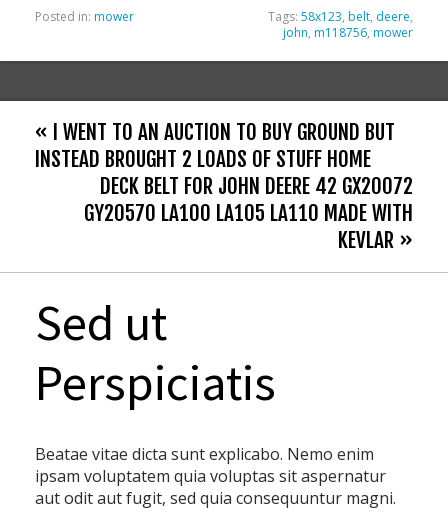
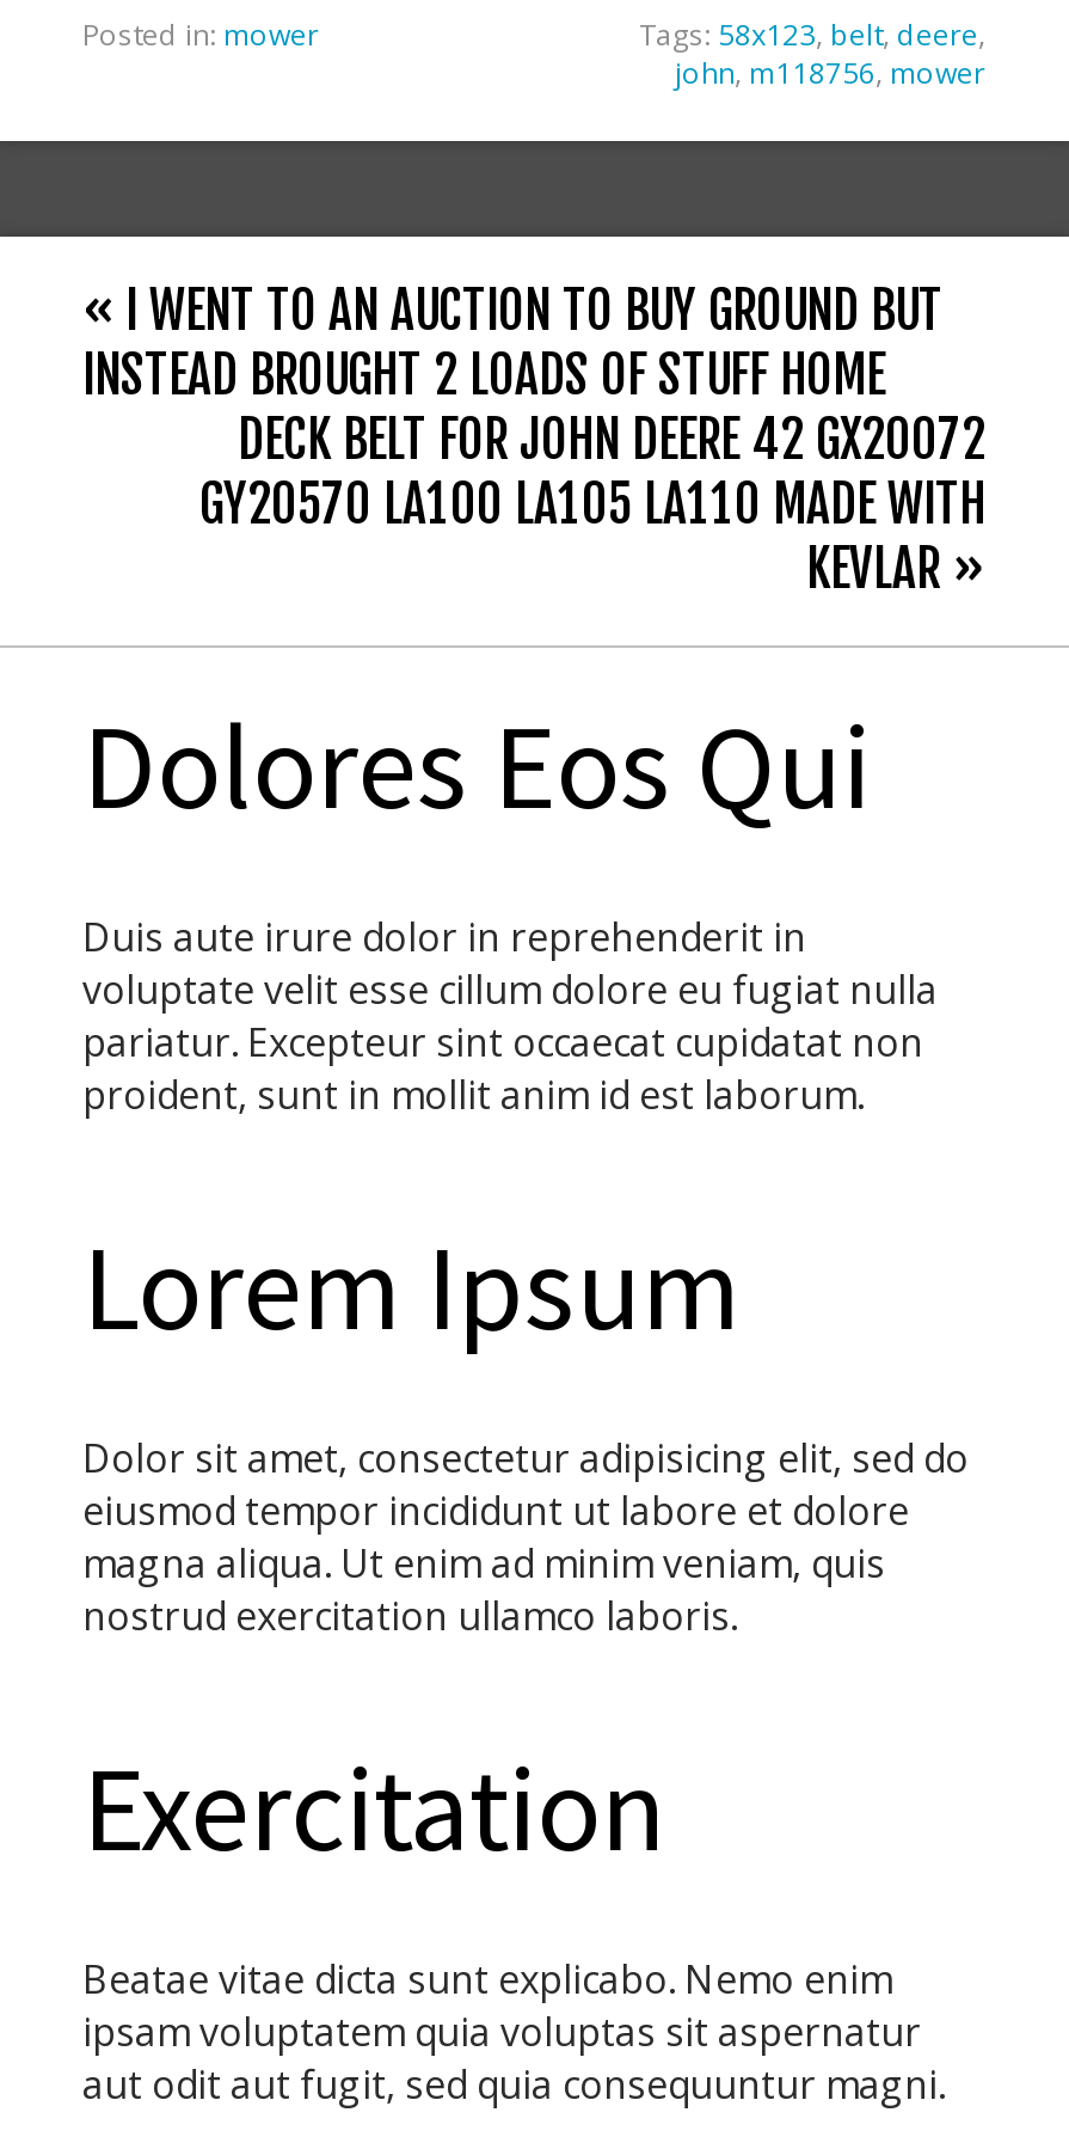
- Sed ut
- Perspiciatis
+ Dolores Eos Qui
+ Duis aute irure dolor in reprehenderit in
+ voluptate velit esse cillum dolore eu fugiat nulla
+ pariatur. Excepteur sint occaecat cupidatat non
+ proident, sunt in mollit anim id est laborum.
+ Lorem Ipsum
+ Dolor sit amet, consectetur adipisicing elit, sed do
+ eiusmod tempor incididunt ut labore et dolore
+ magna aliqua. Ut enim ad minim veniam, quis
+ nostrud exercitation ullamco laboris.
+ Exercitation
